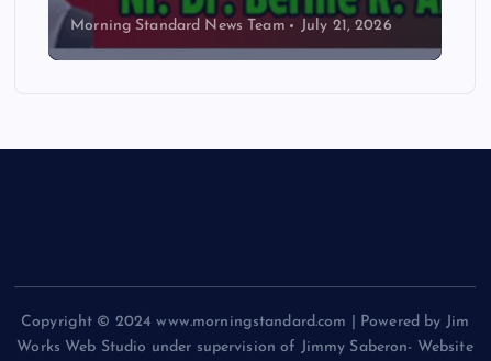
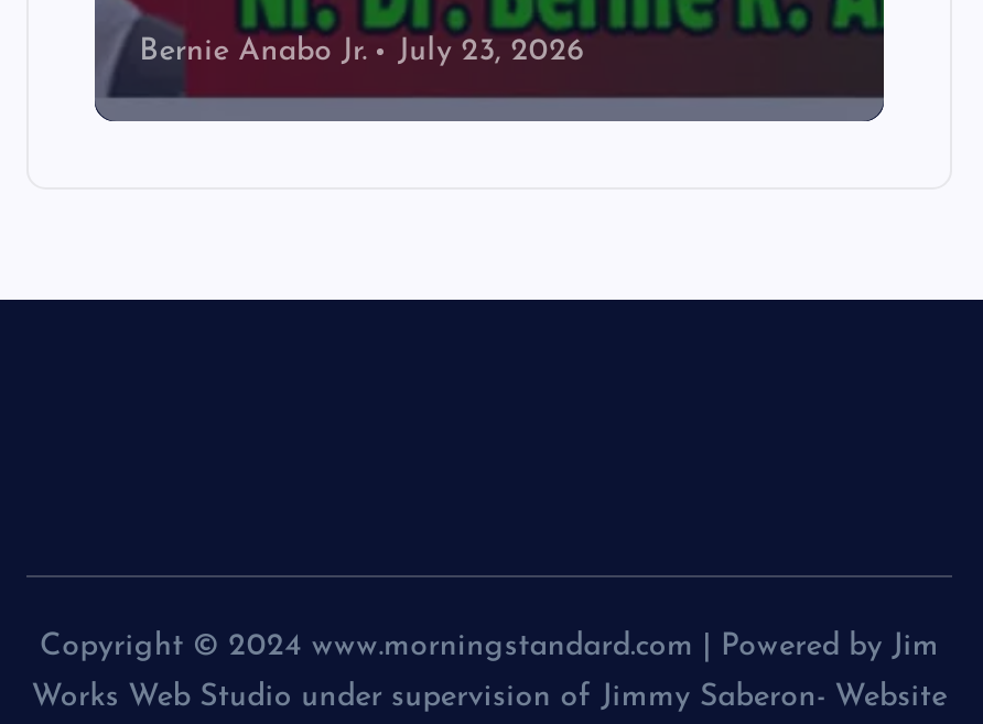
- Morning Standard News Team
- July 21, 2026
+ Bernie Anabo Jr.
+ July 23, 2026
